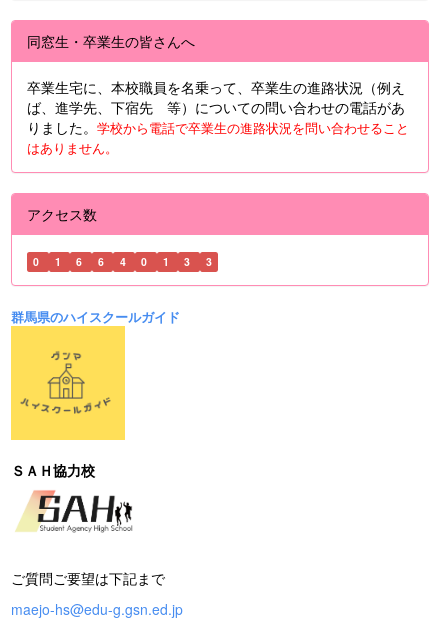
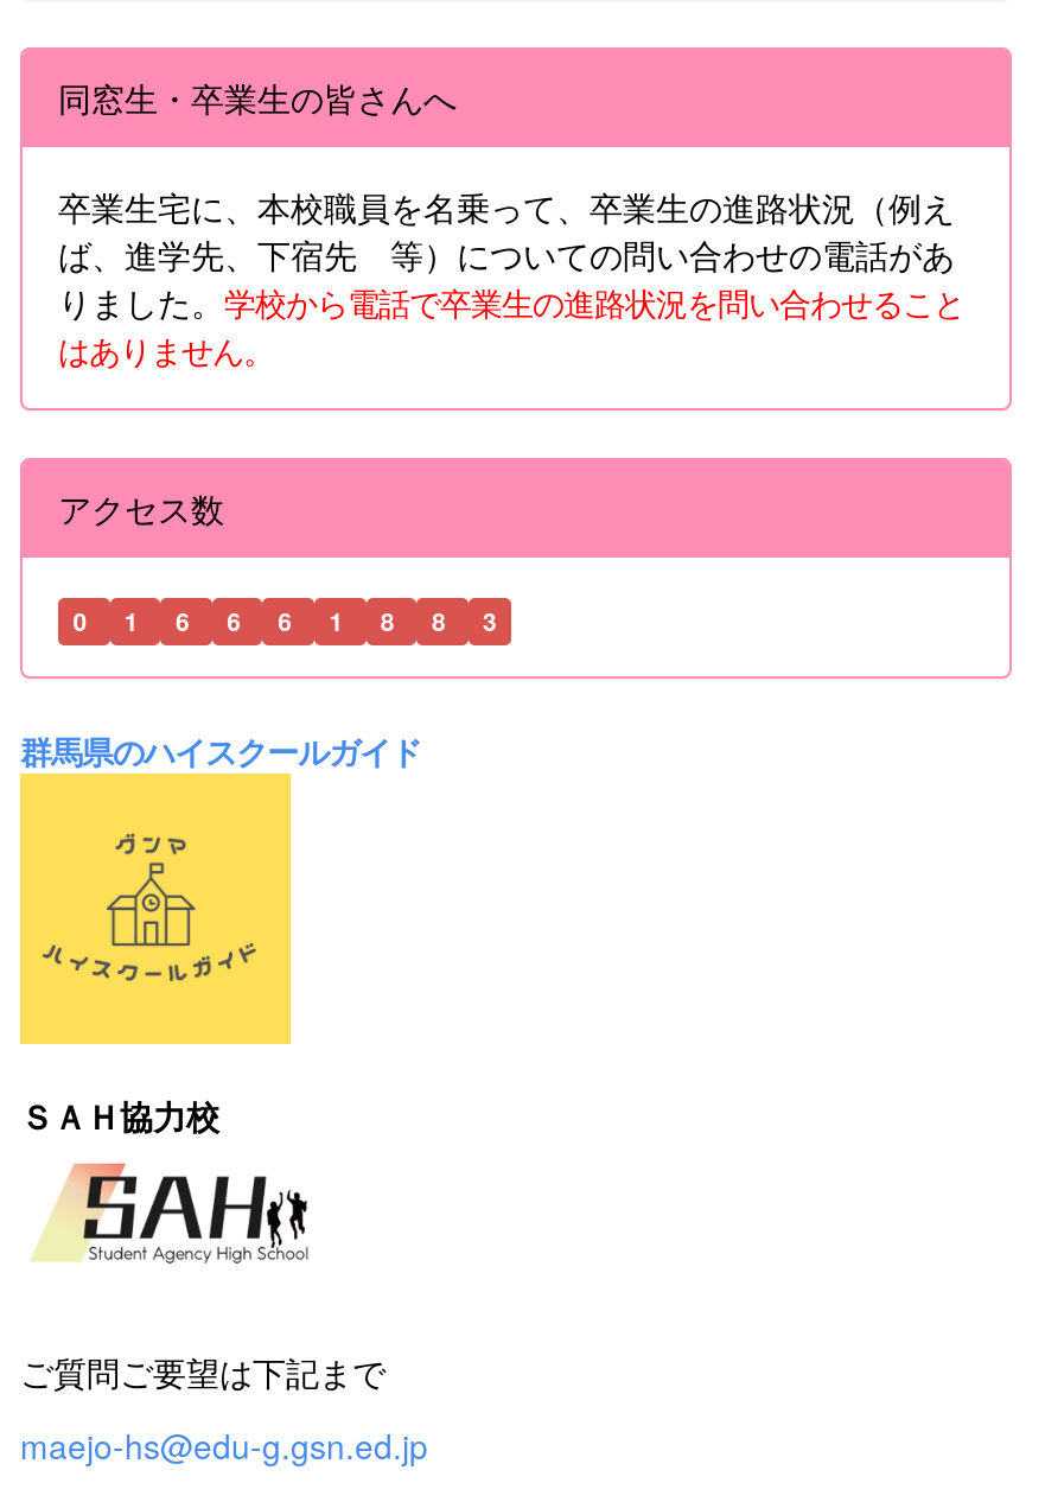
- 4
- 0
+ 6

- 3
+ 8
+ 8
